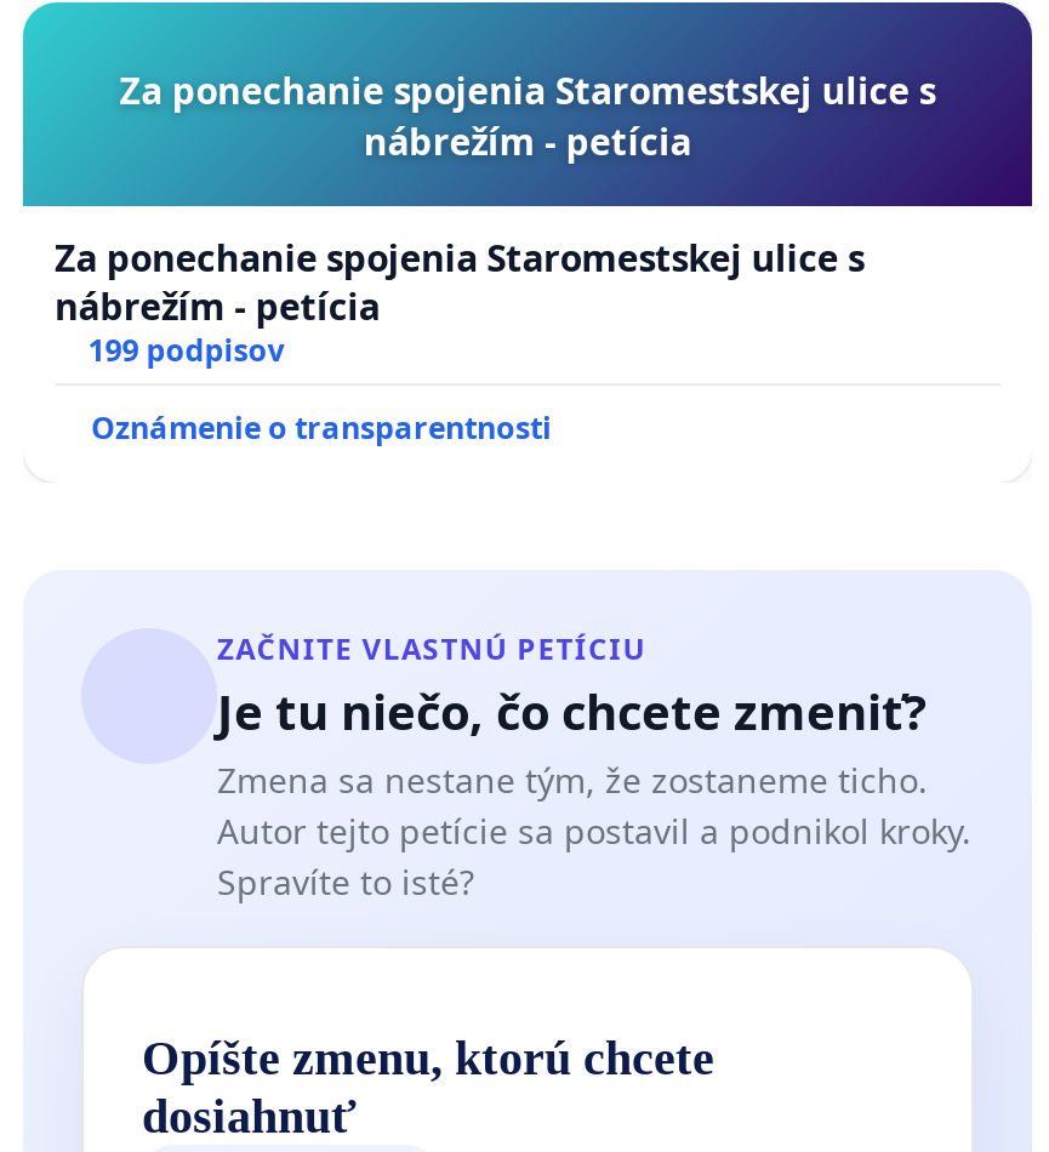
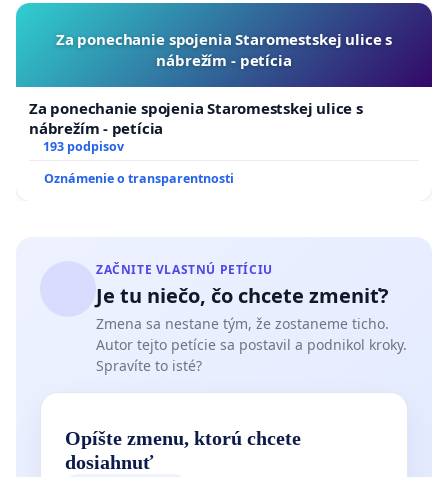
- 199 podpisov
+ 193 podpisov
